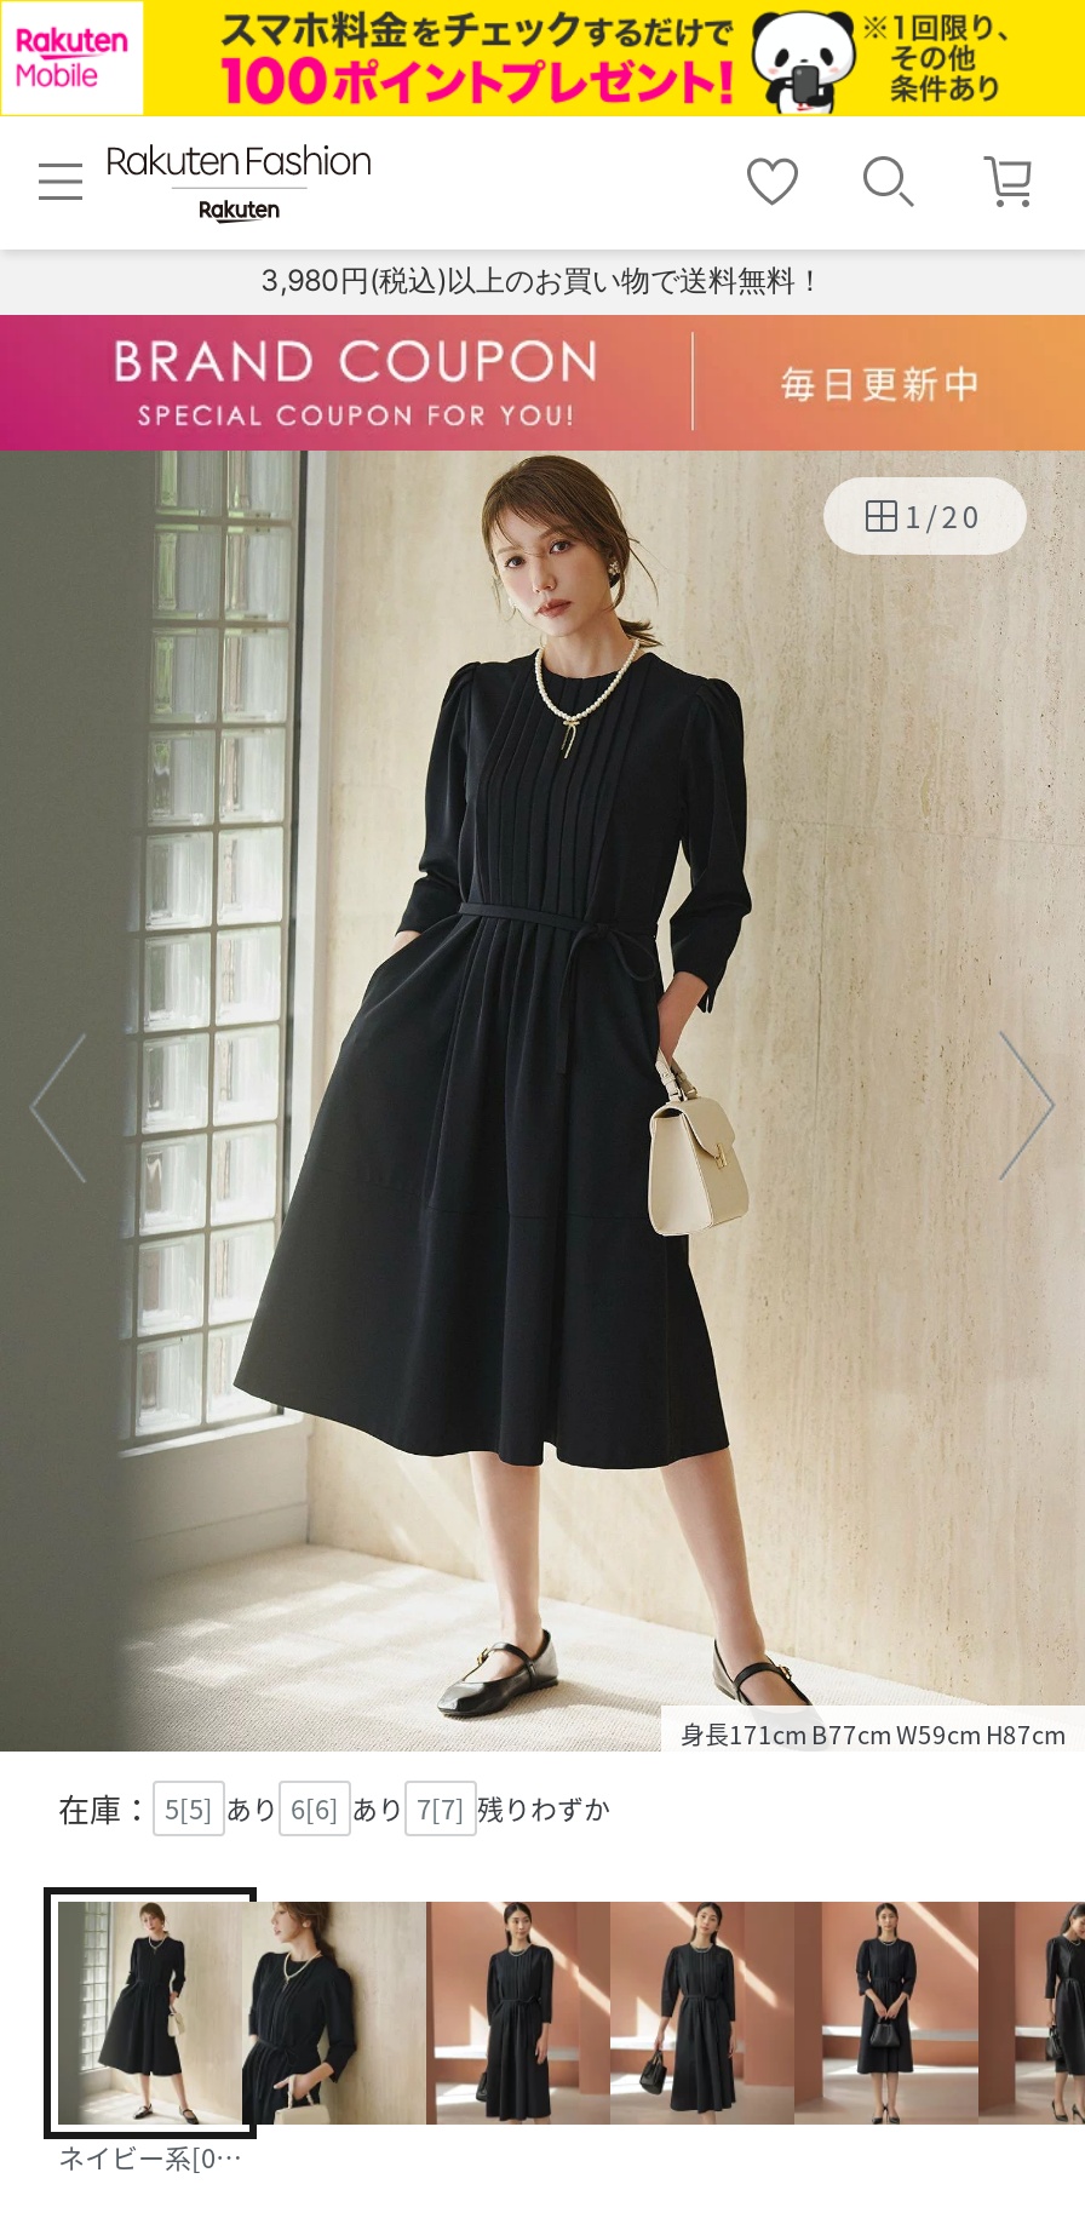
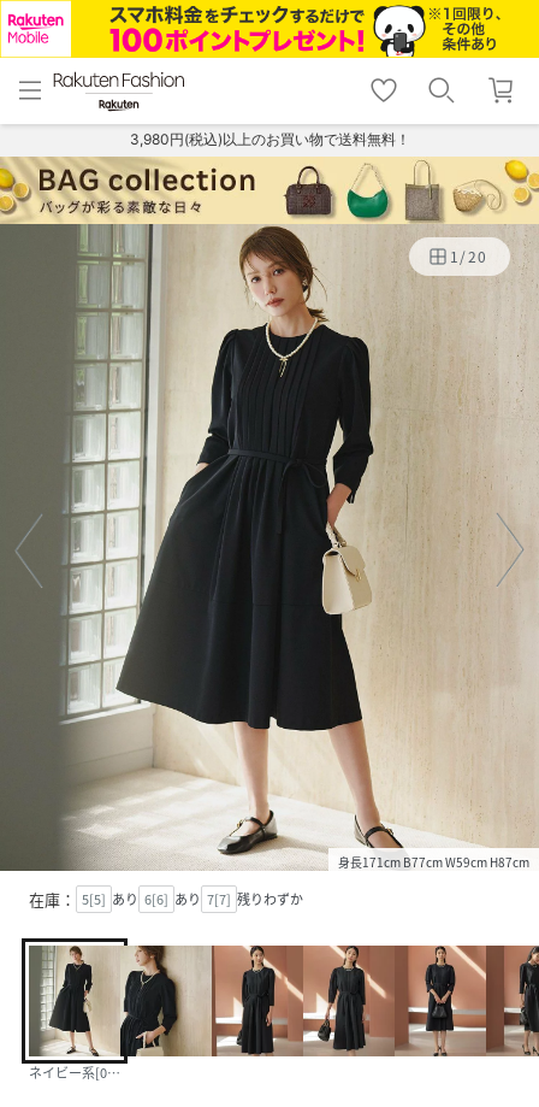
- [image]
+ [image]
